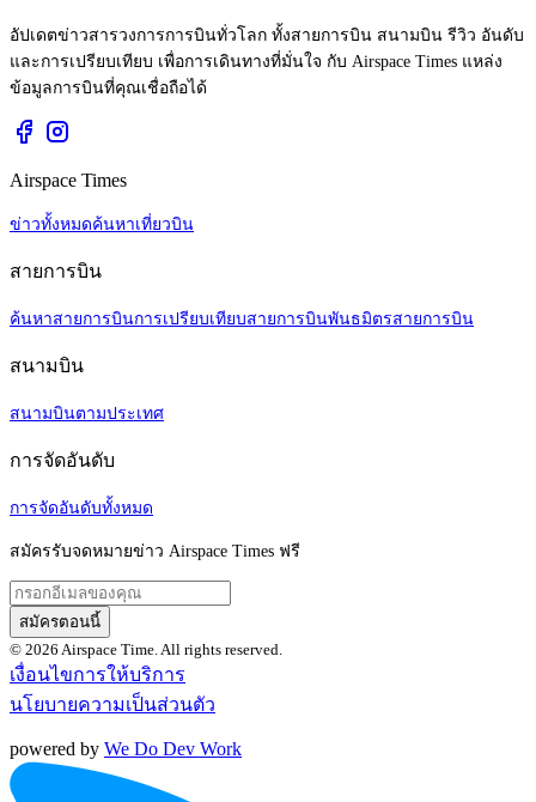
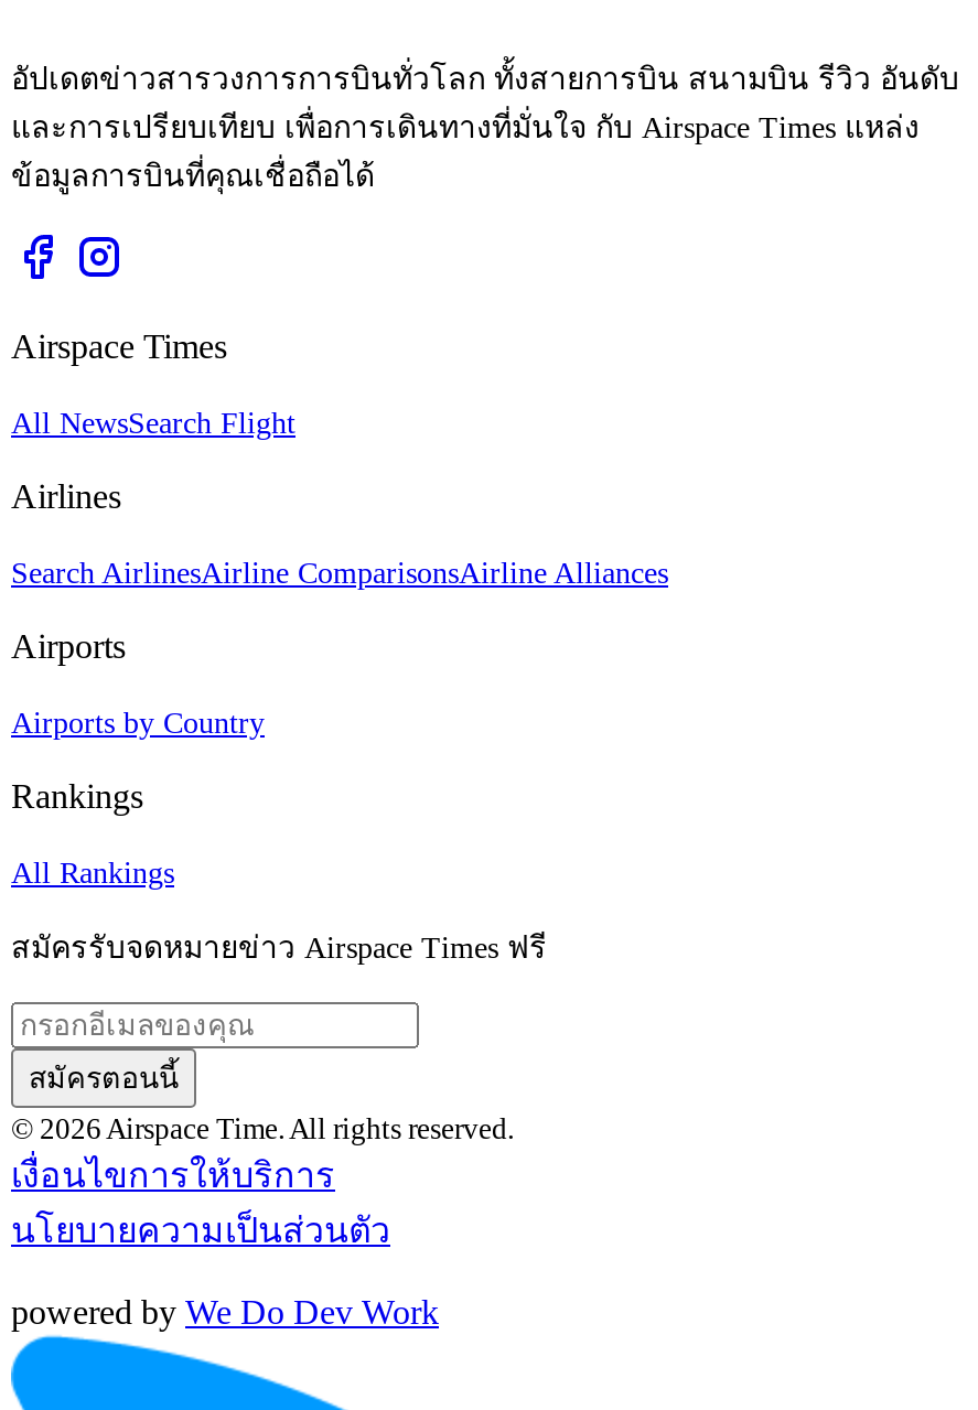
- ข่าวทั้งหมดค้นหาเที่ยวบิน
+ All NewsSearch Flight

- สายการบิน
+ Airlines

- ค้นหาสายการบินการเปรียบเทียบสายการบินพันธมิตรสายการบิน
+ Search AirlinesAirline ComparisonsAirline Alliances

- สนามบิน
+ Airports

- สนามบินตามประเทศ
+ Airports by Country

- การจัดอันดับ
+ Rankings

- การจัดอันดับทั้งหมด
+ All Rankings
